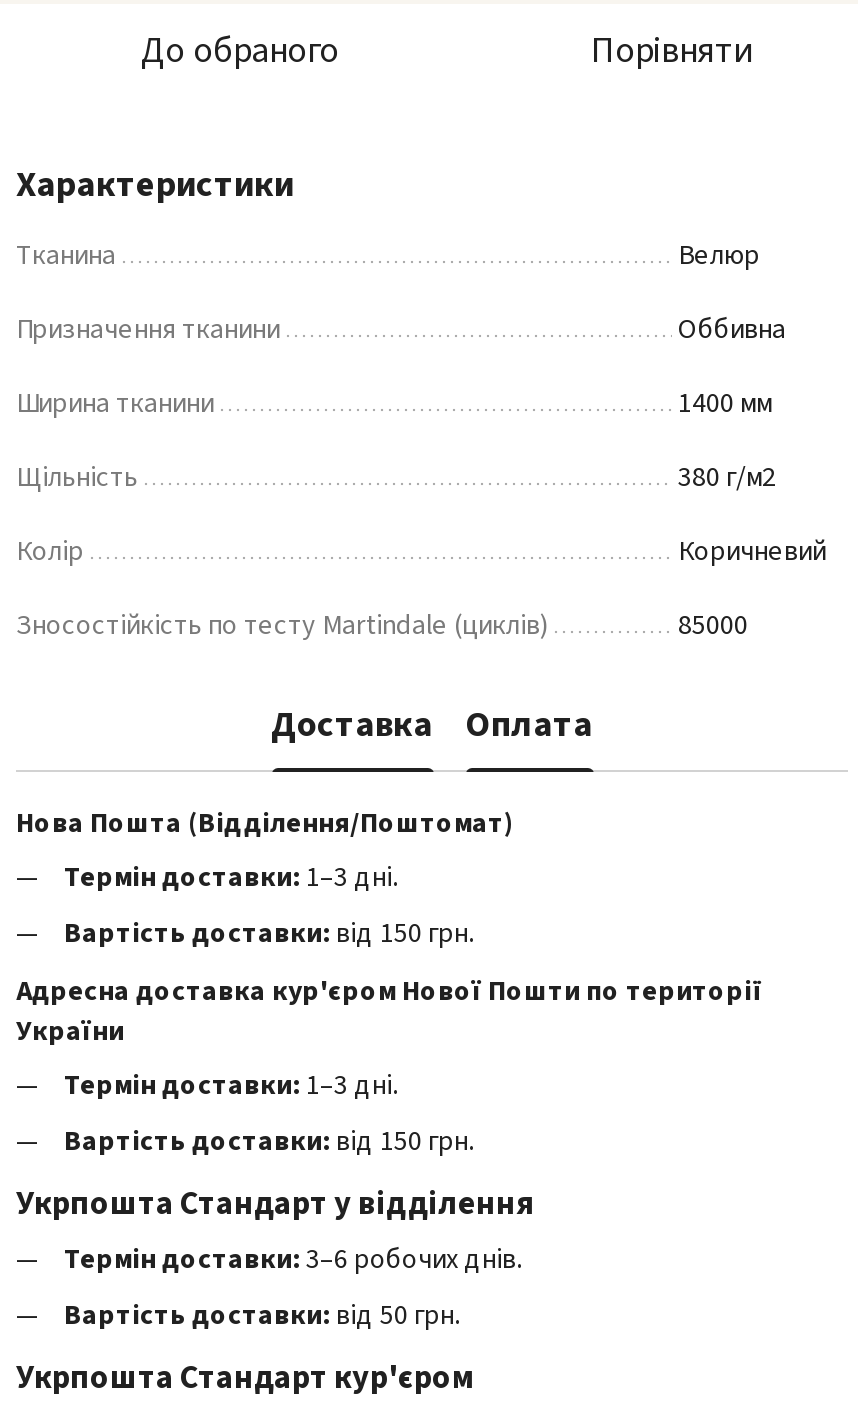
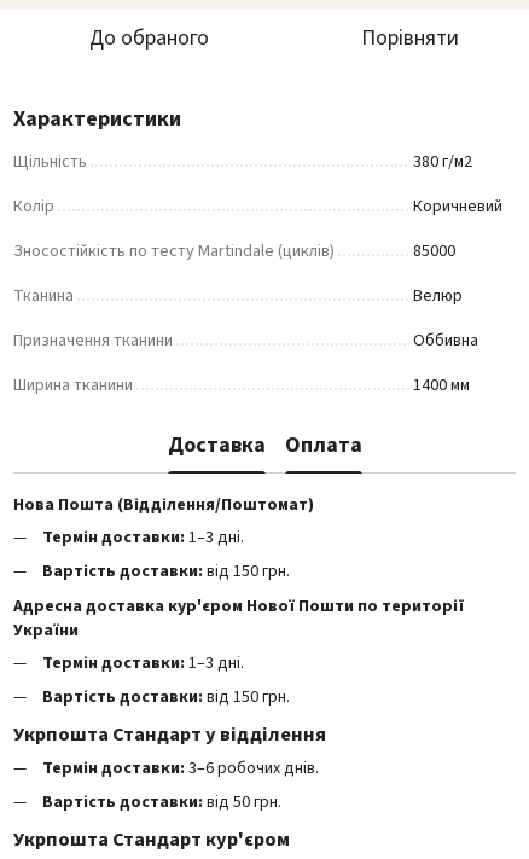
moved down: Тканина | Велюр | Призначення тканини | Оббивна | Ширина тканини | 1400 мм

moved up: Щільність | 380 г/м2 | Колір | Коричневий | Зносостійкість по тесту Martindale (циклів) | 85000
